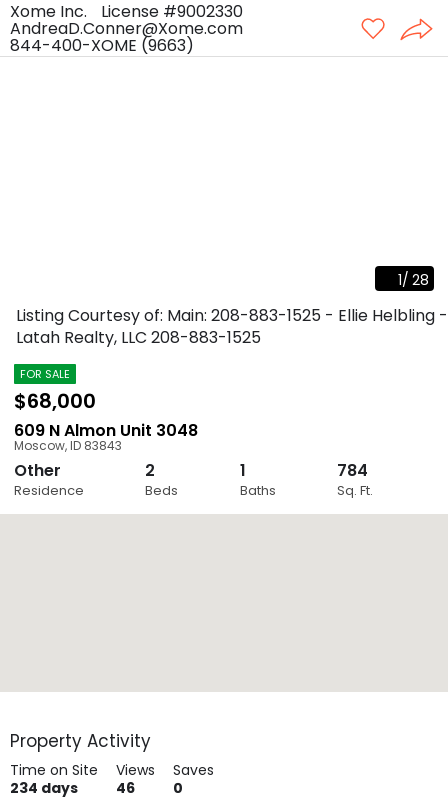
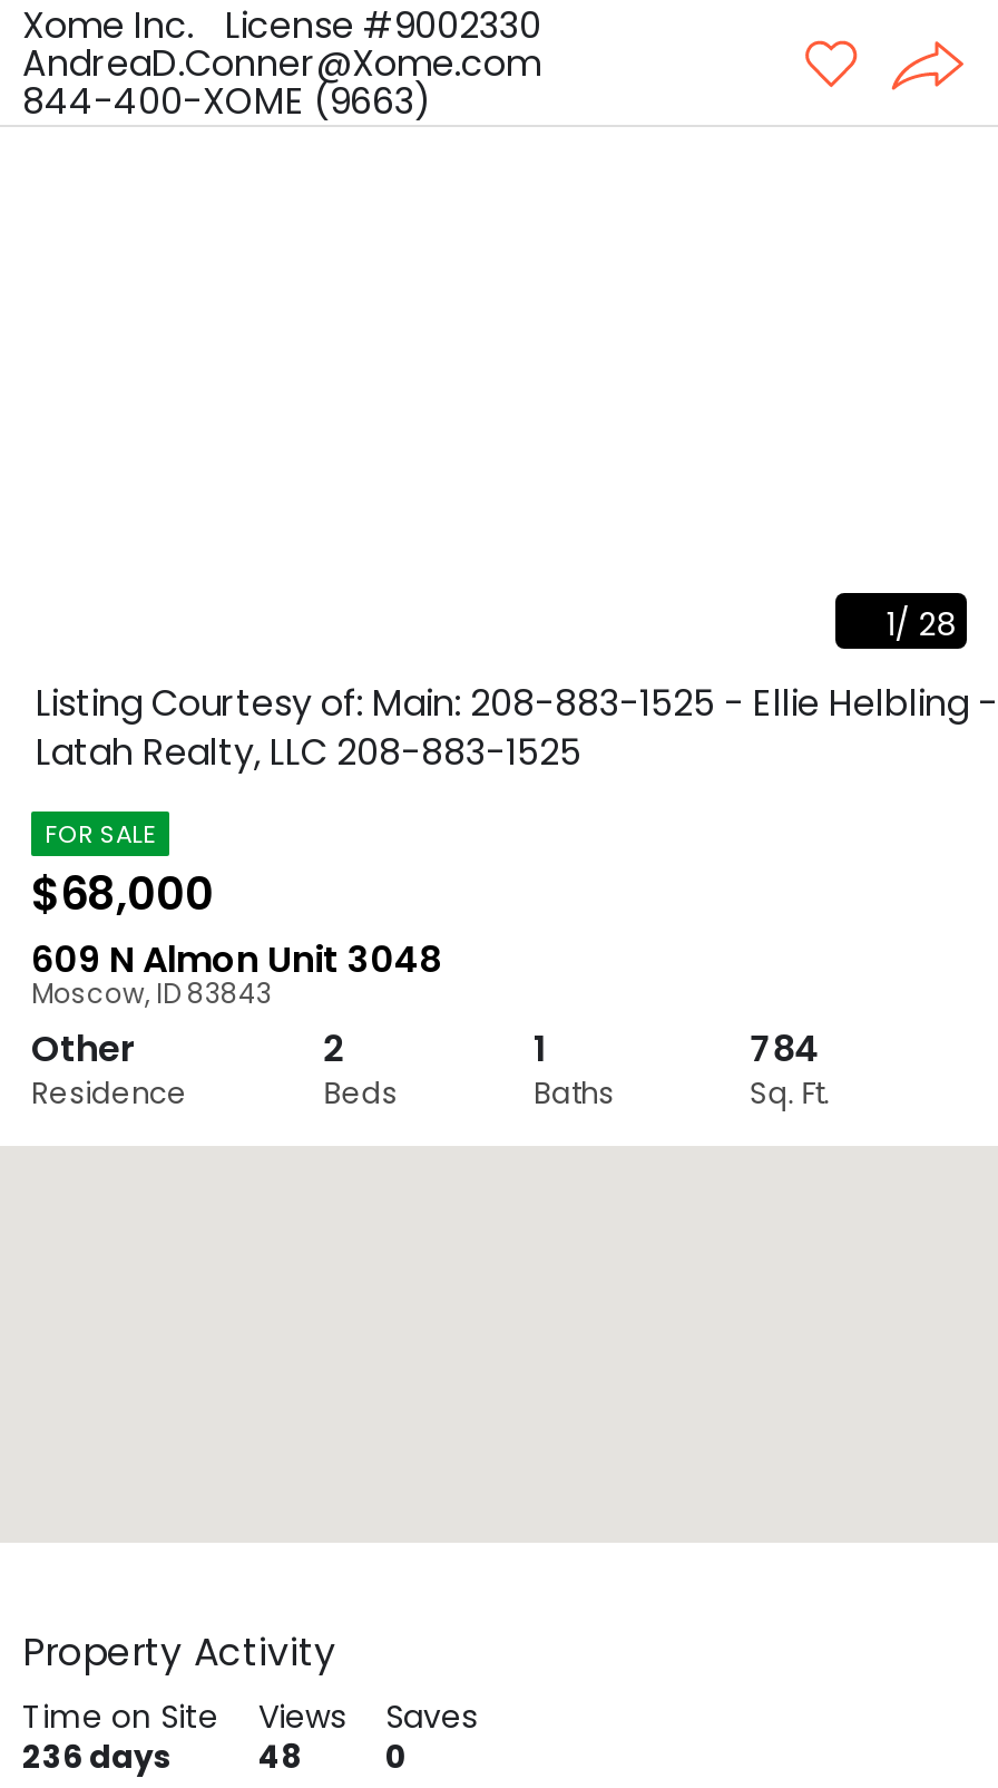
- 234 days
+ 236 days

- 46
+ 48
